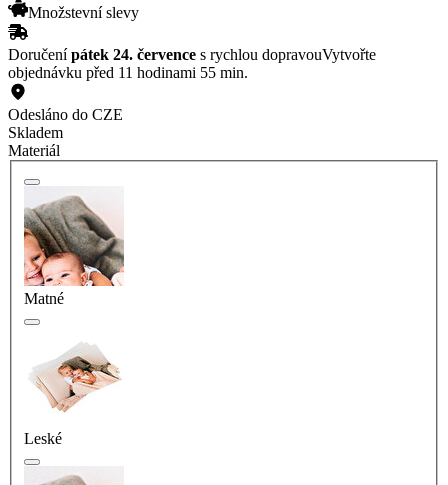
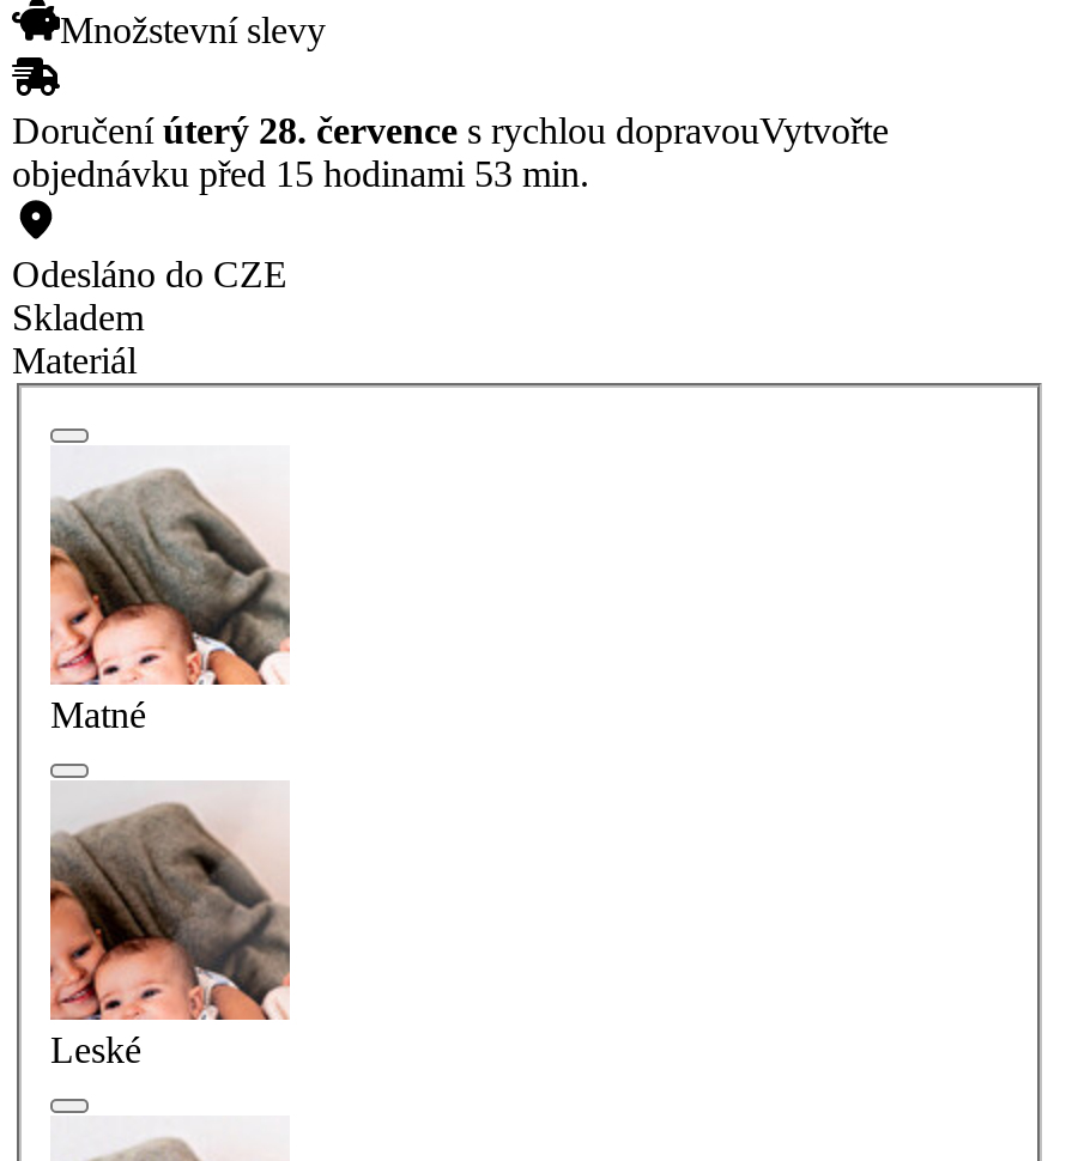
- Doručení pátek 24. července s rychlou dopravouVytvořte
+ Doručení úterý 28. července s rychlou dopravouVytvořte

- objednávku před 11 hodinami 55 min.
+ objednávku před 15 hodinami 53 min.

- [image]
+ [image]
